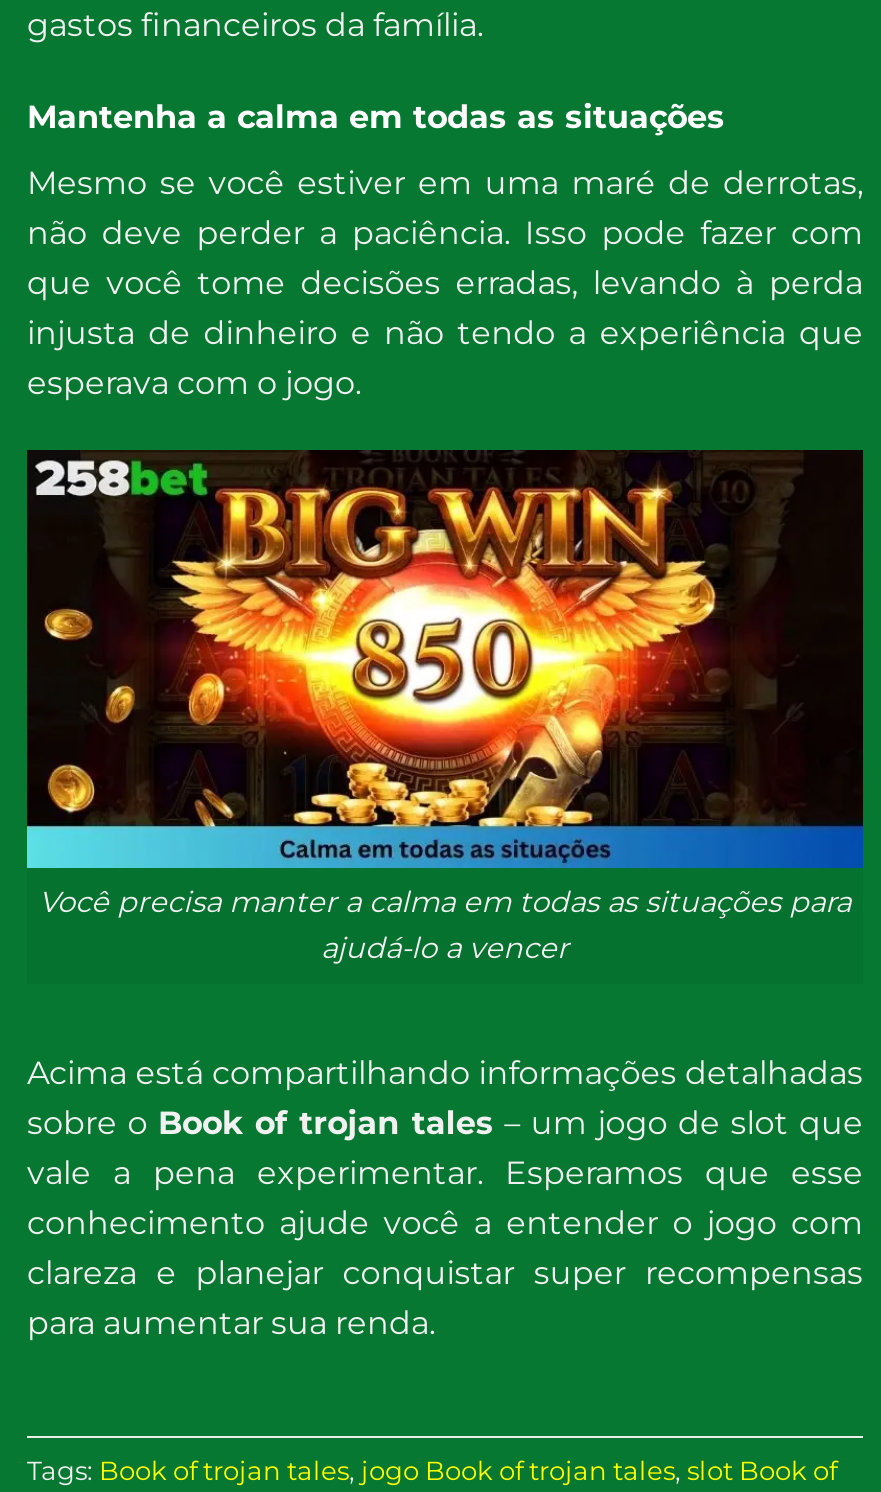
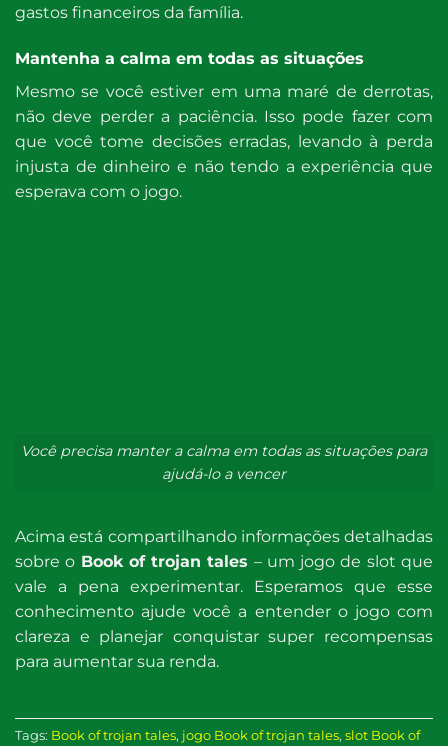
- [image]
